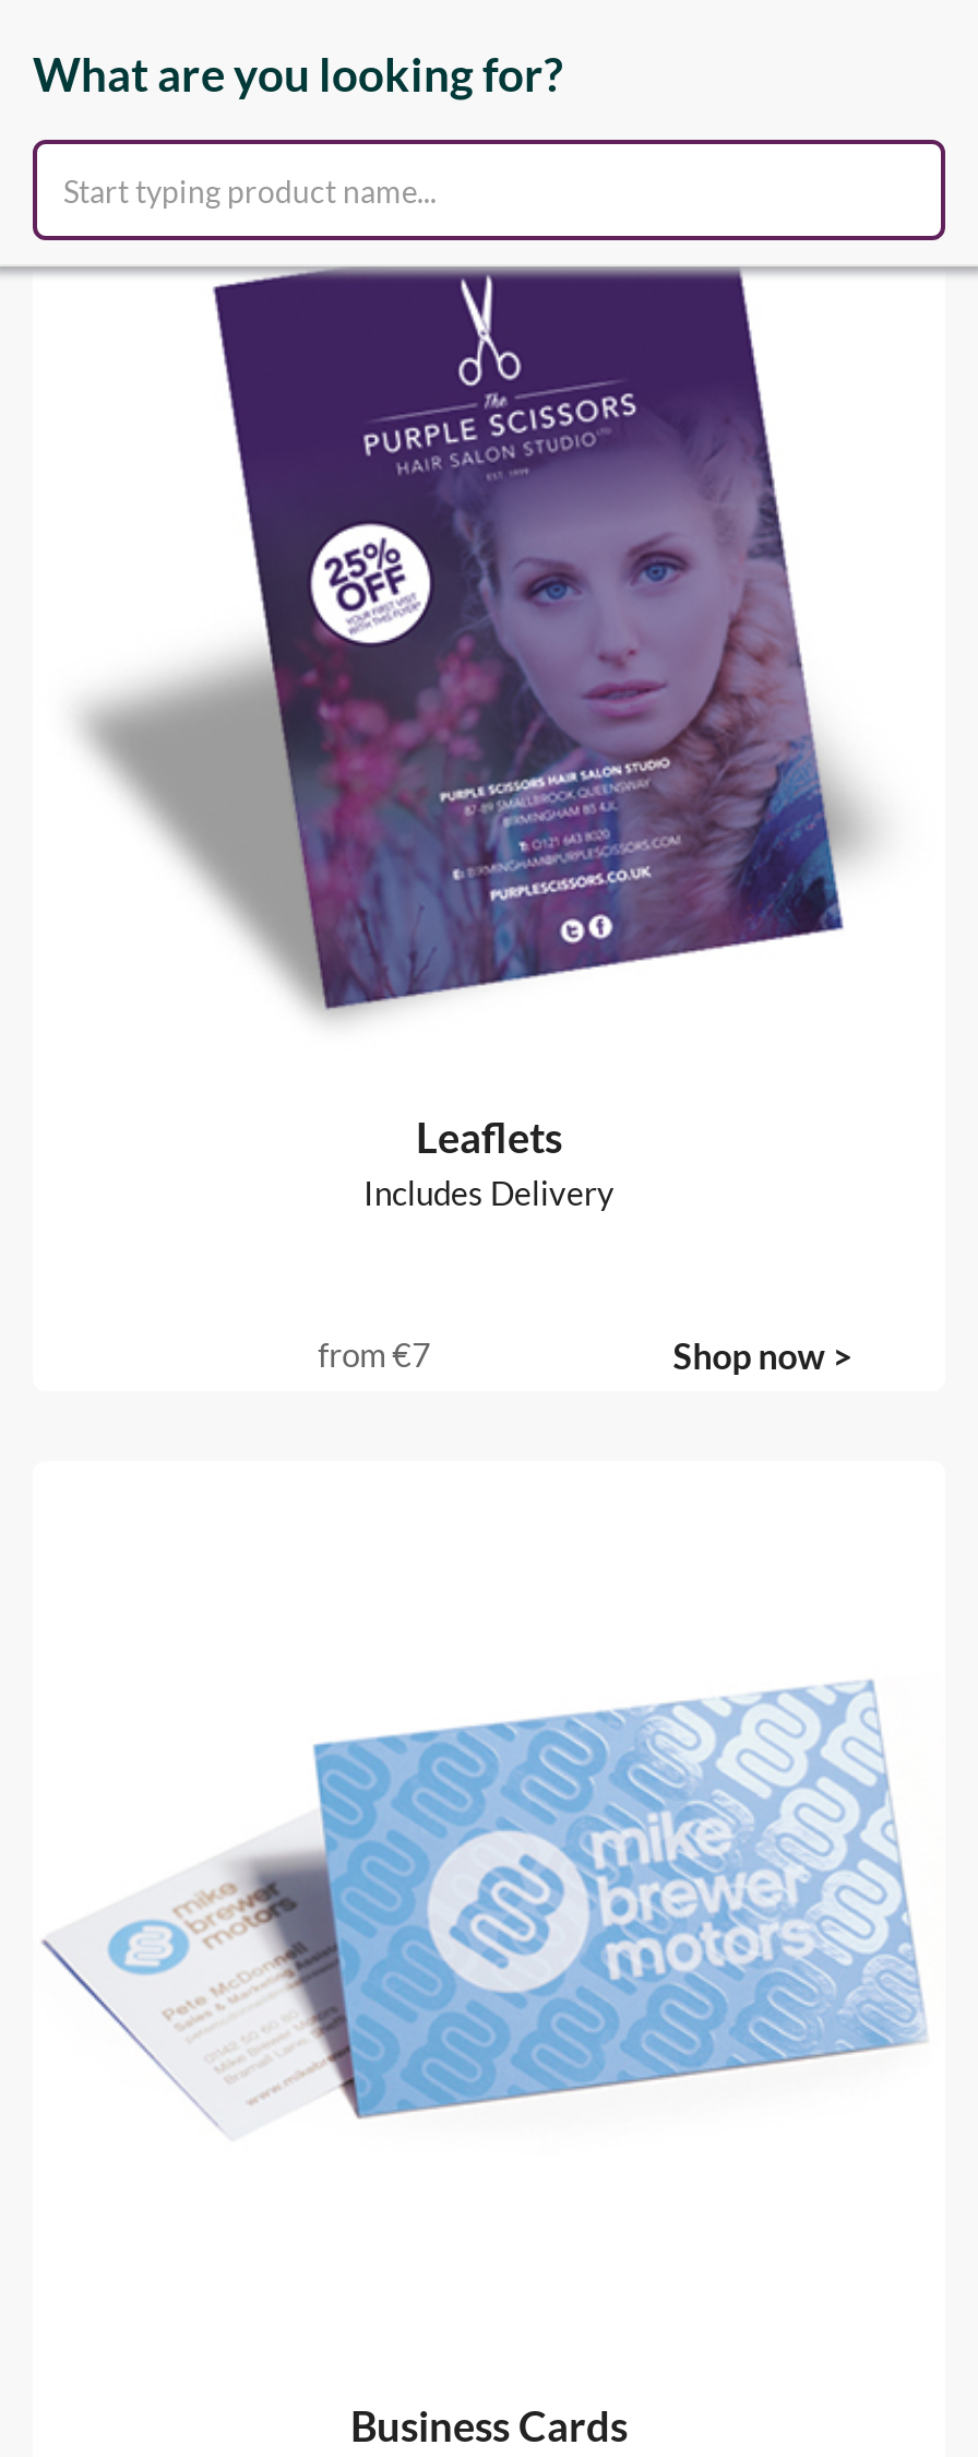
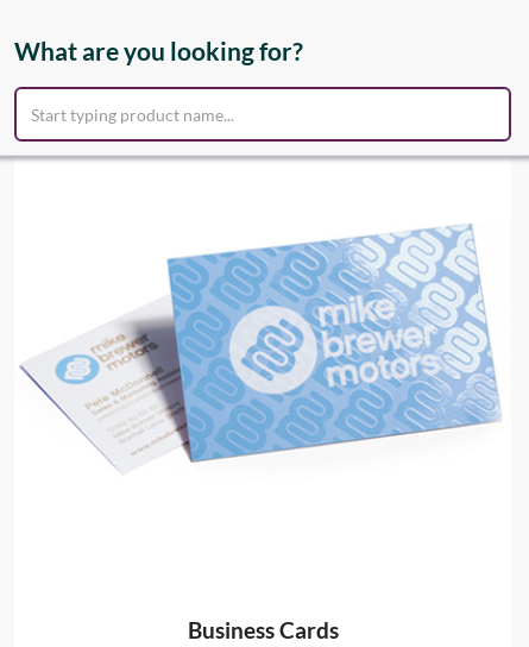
- [image]

- Leaflets
- Includes Delivery

- from €7
- Shop now >
